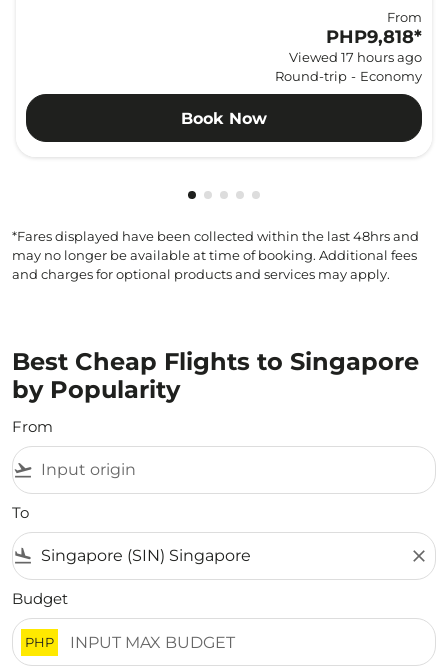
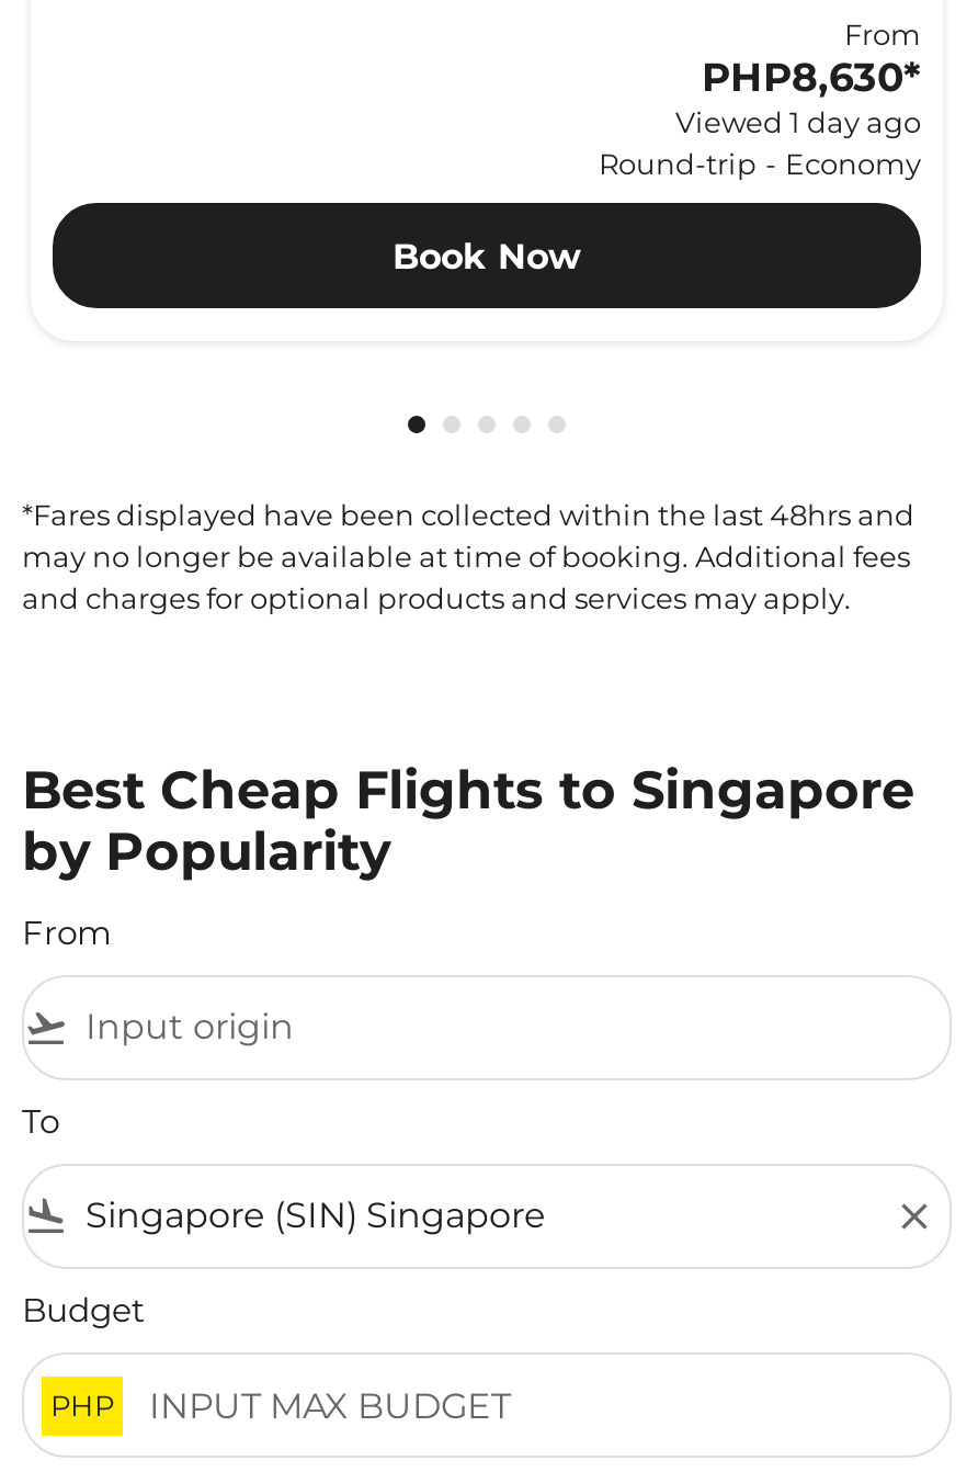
- PHP9,818*
- Viewed 17 hours ago
+ PHP8,630*
+ Viewed 1 day ago
